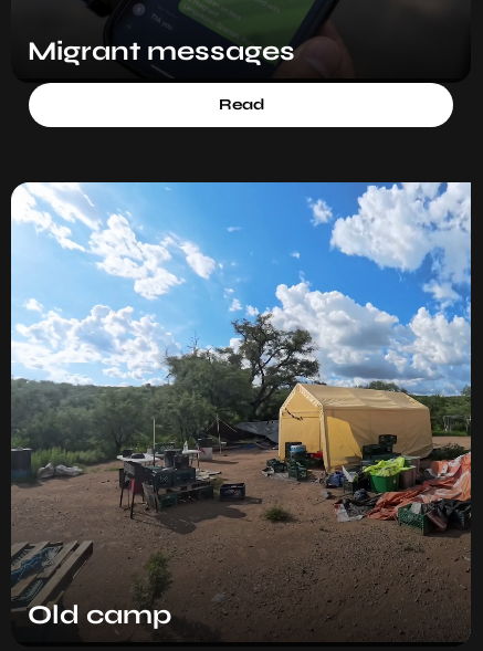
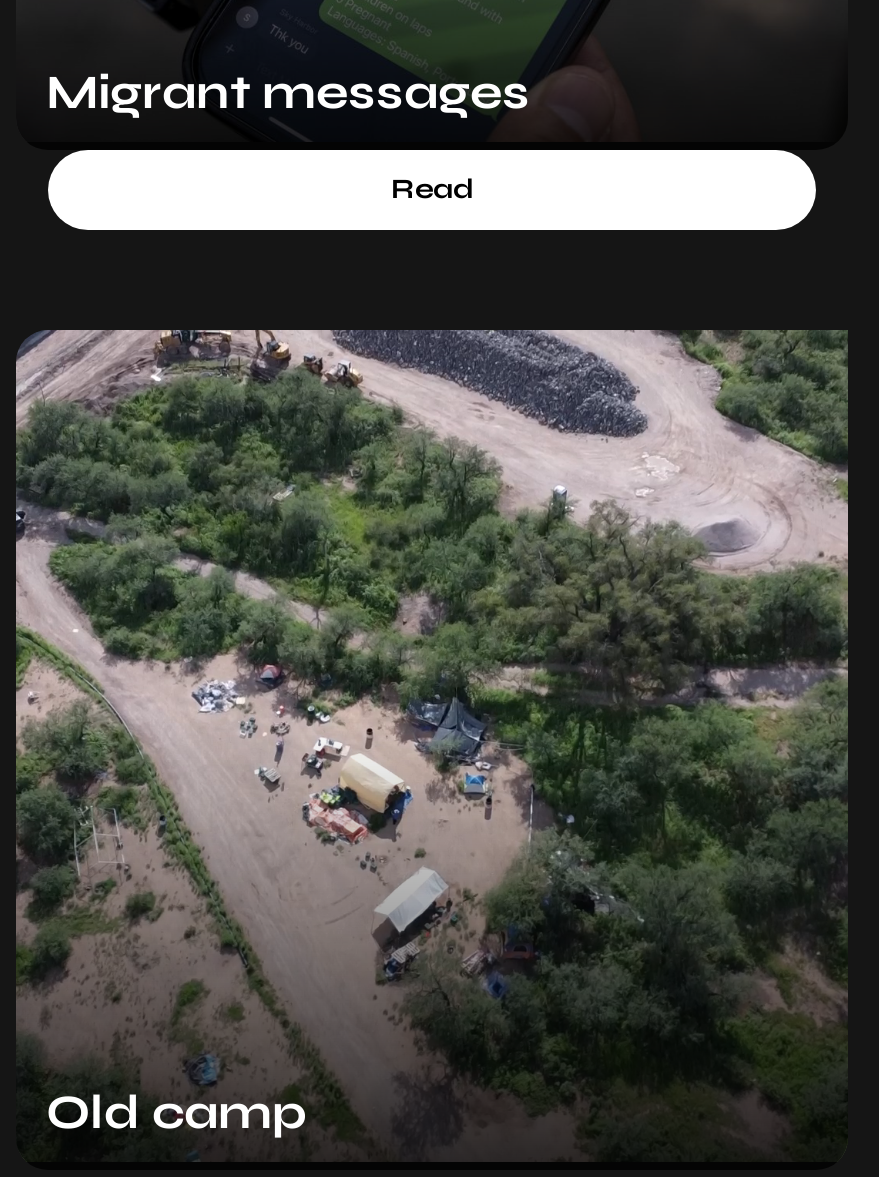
- [image]
+ [image]
